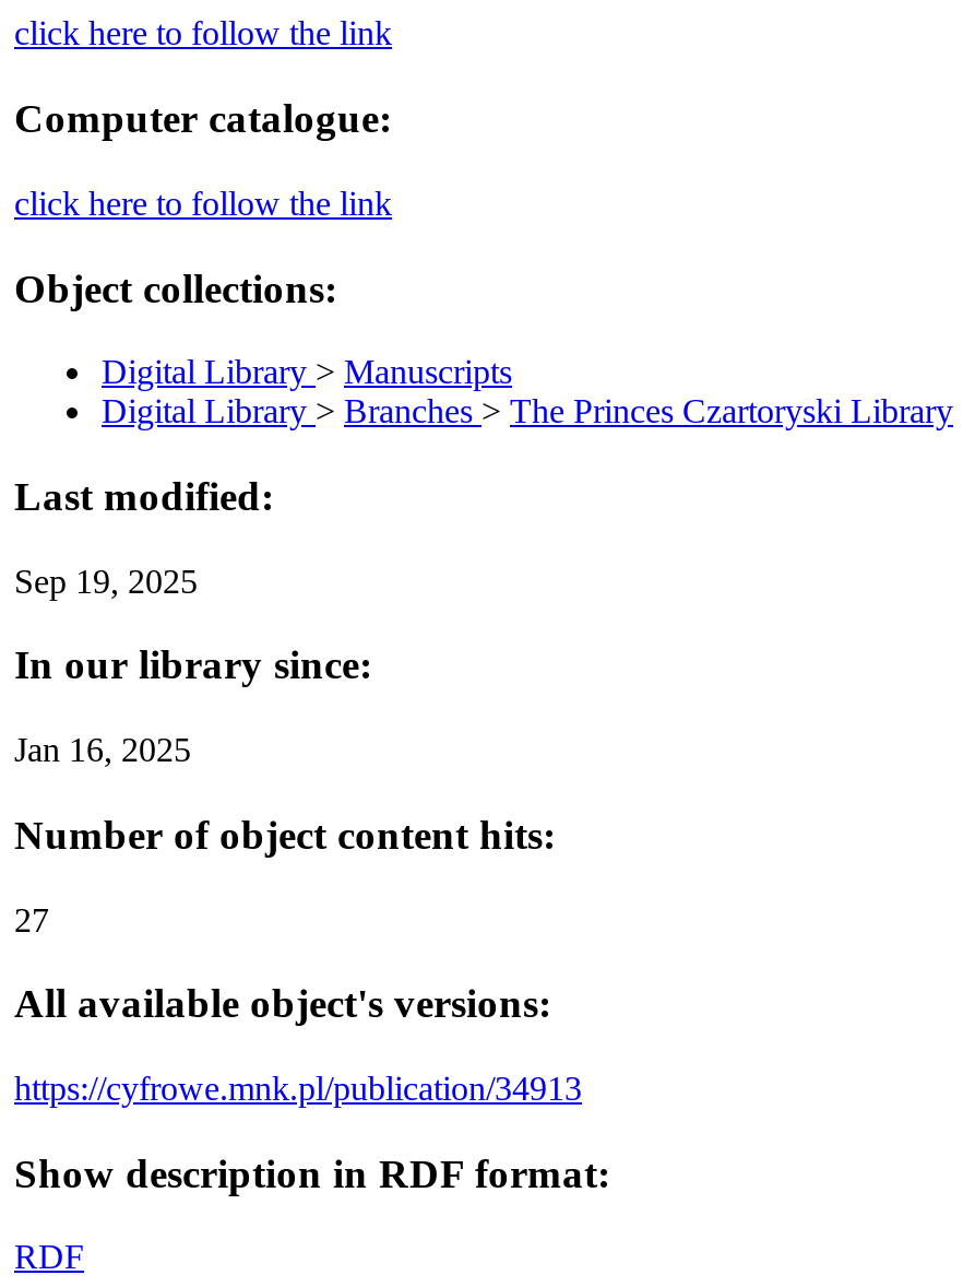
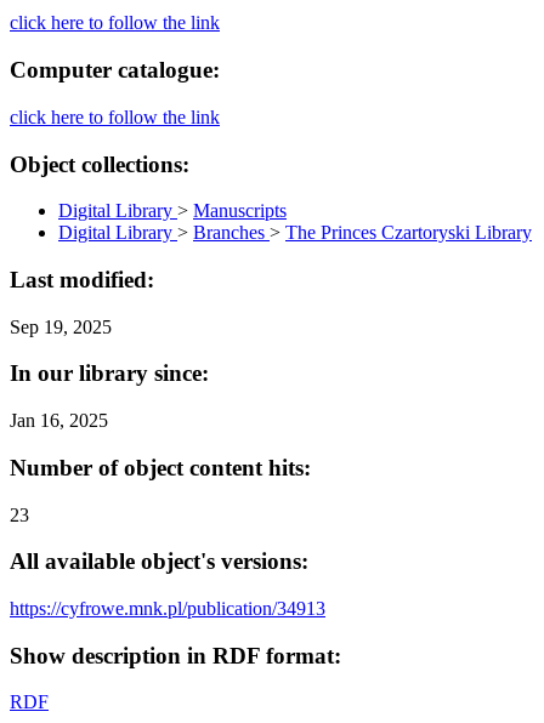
- 27
+ 23
